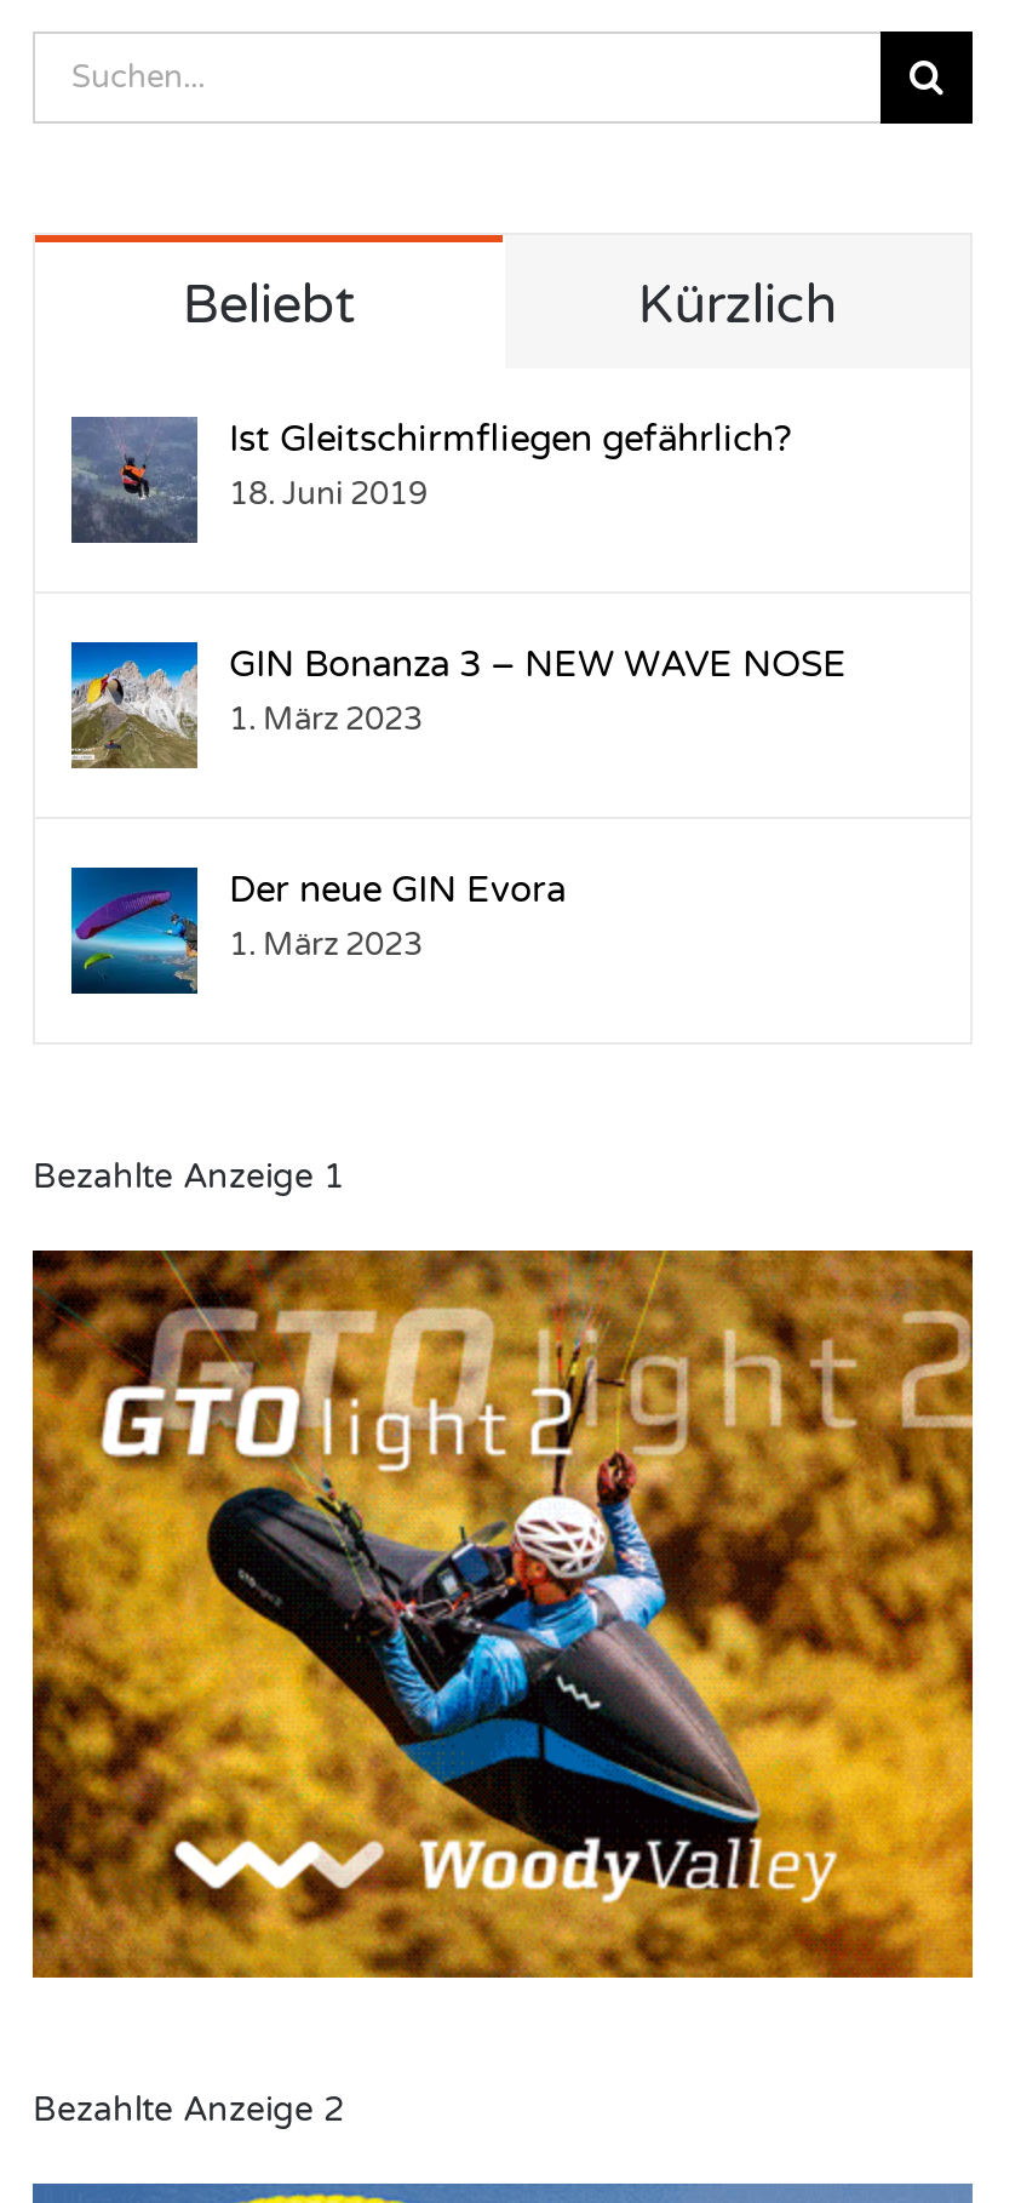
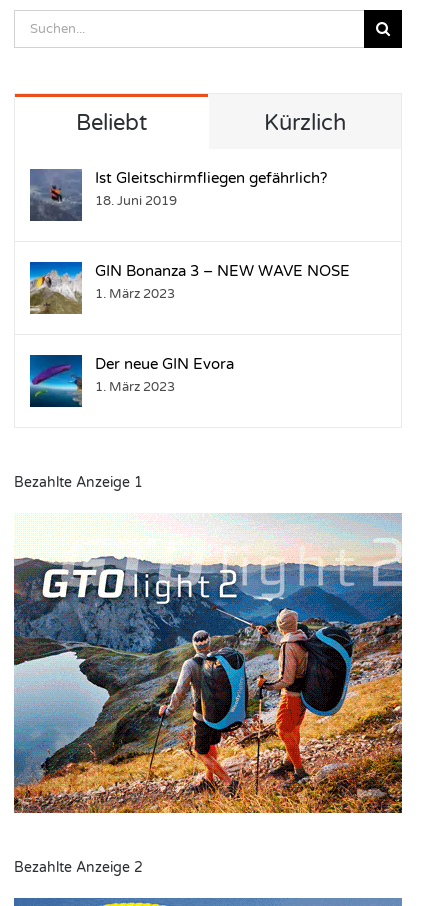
- [image]
+ [image]
